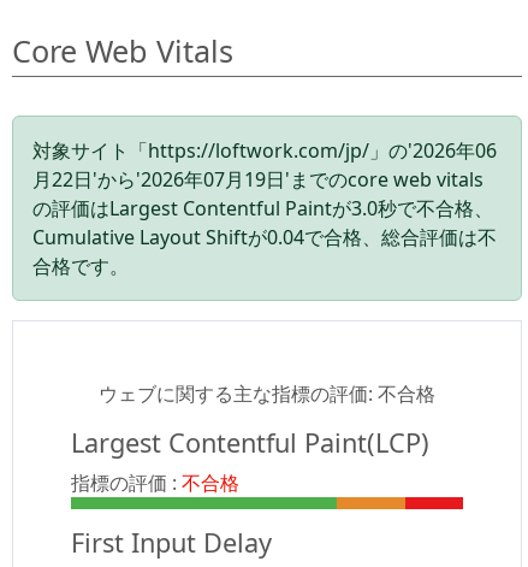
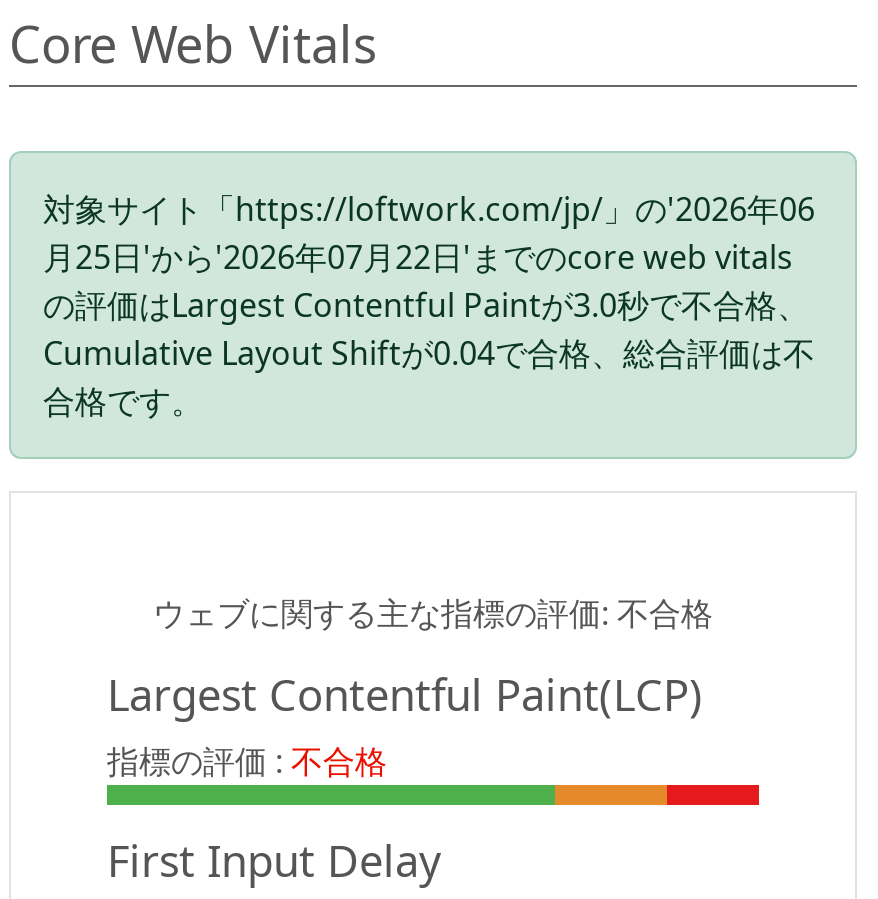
- 月22日'から'2026年07月19日'までのcore web vitals
+ 月25日'から'2026年07月22日'までのcore web vitals
